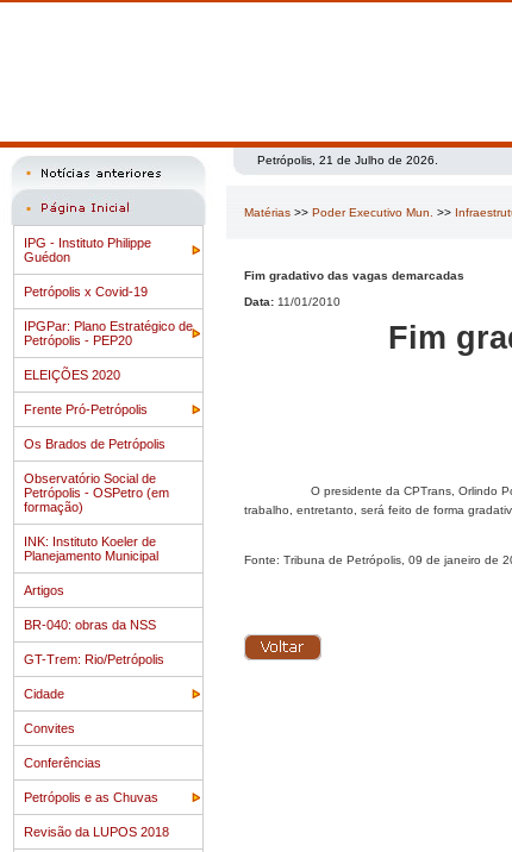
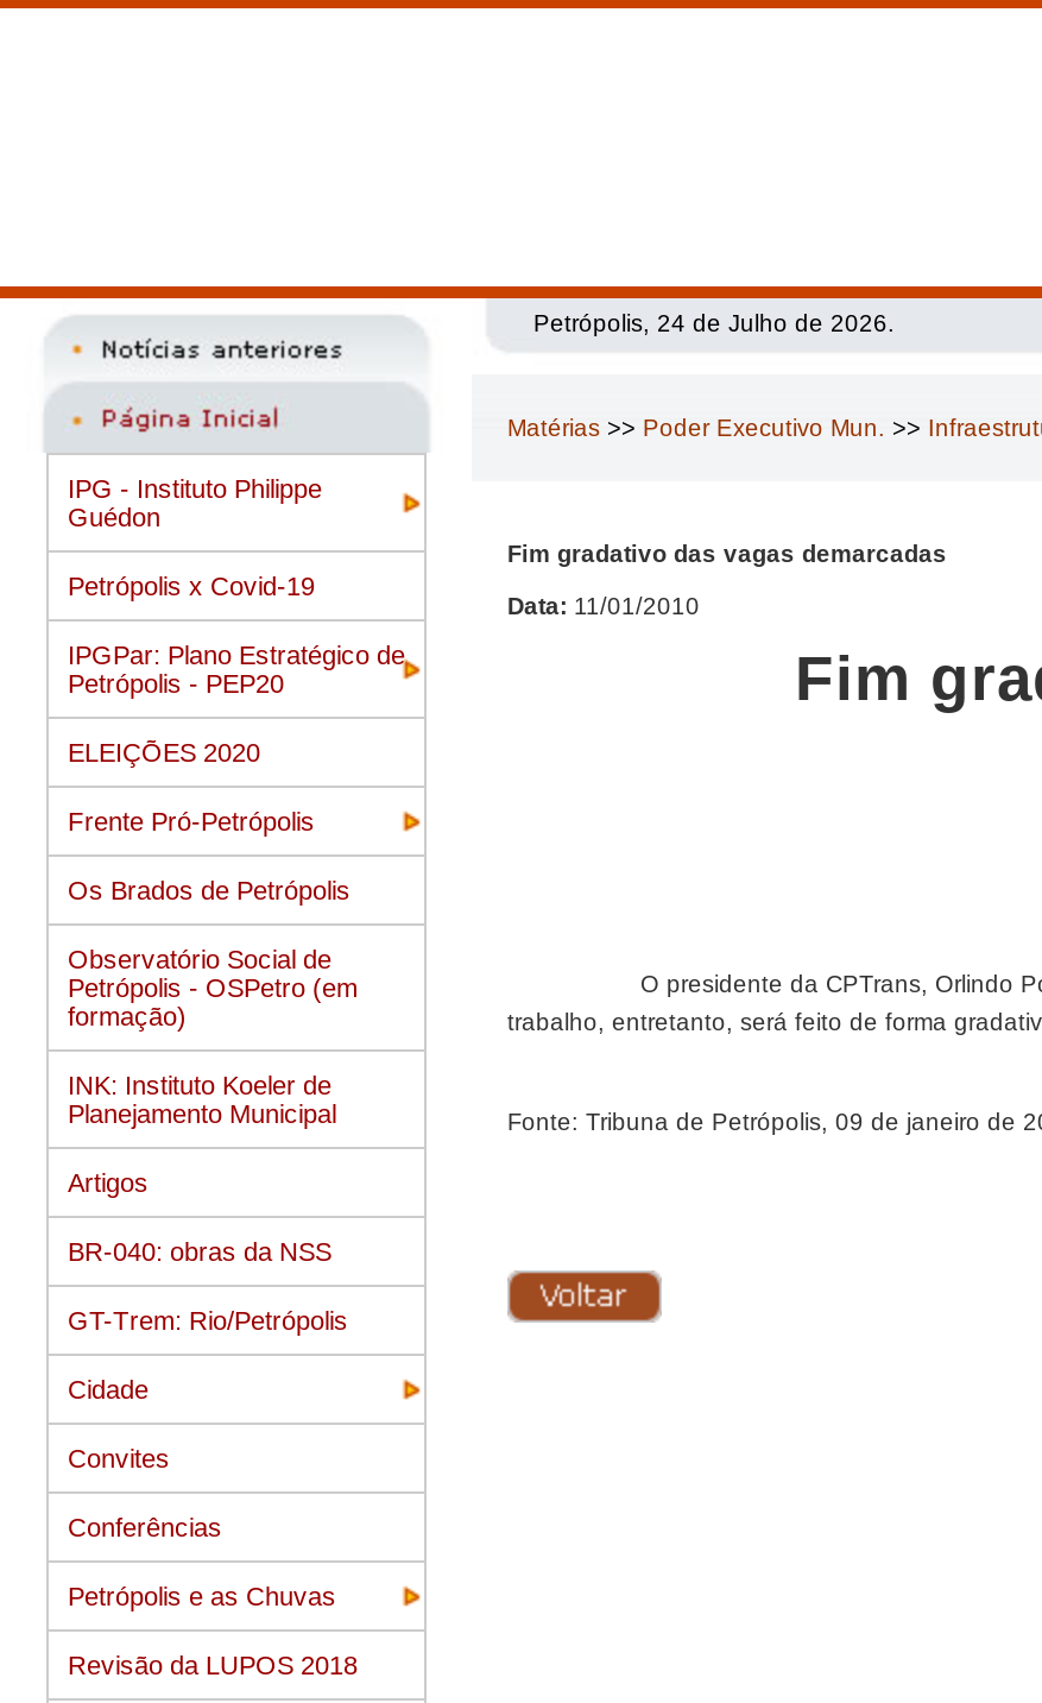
- Petrópolis, 21 de Julho de 2026.
+ Petrópolis, 24 de Julho de 2026.
